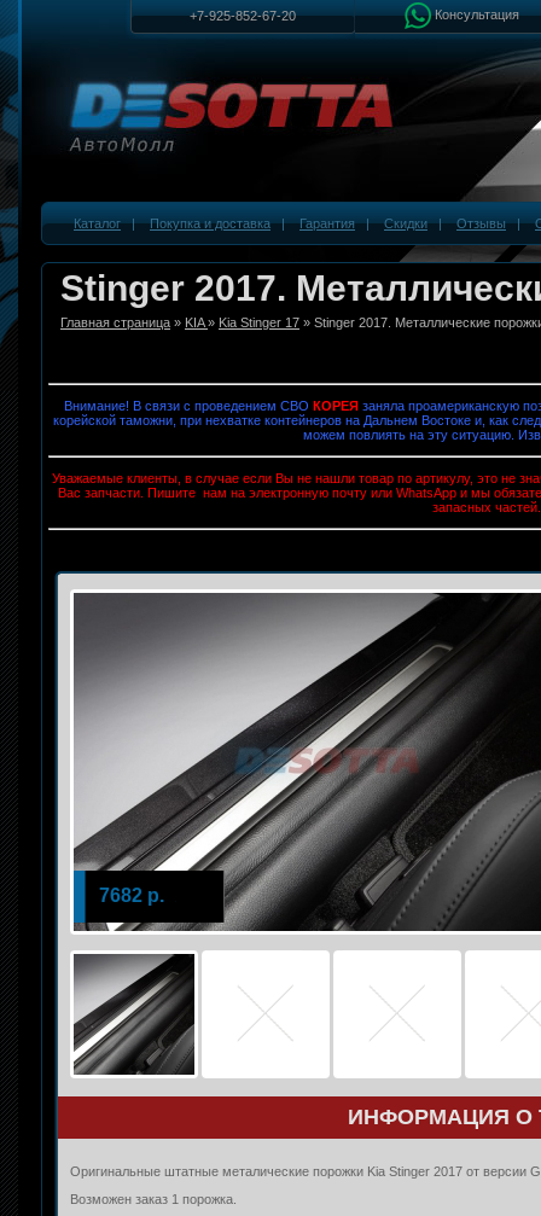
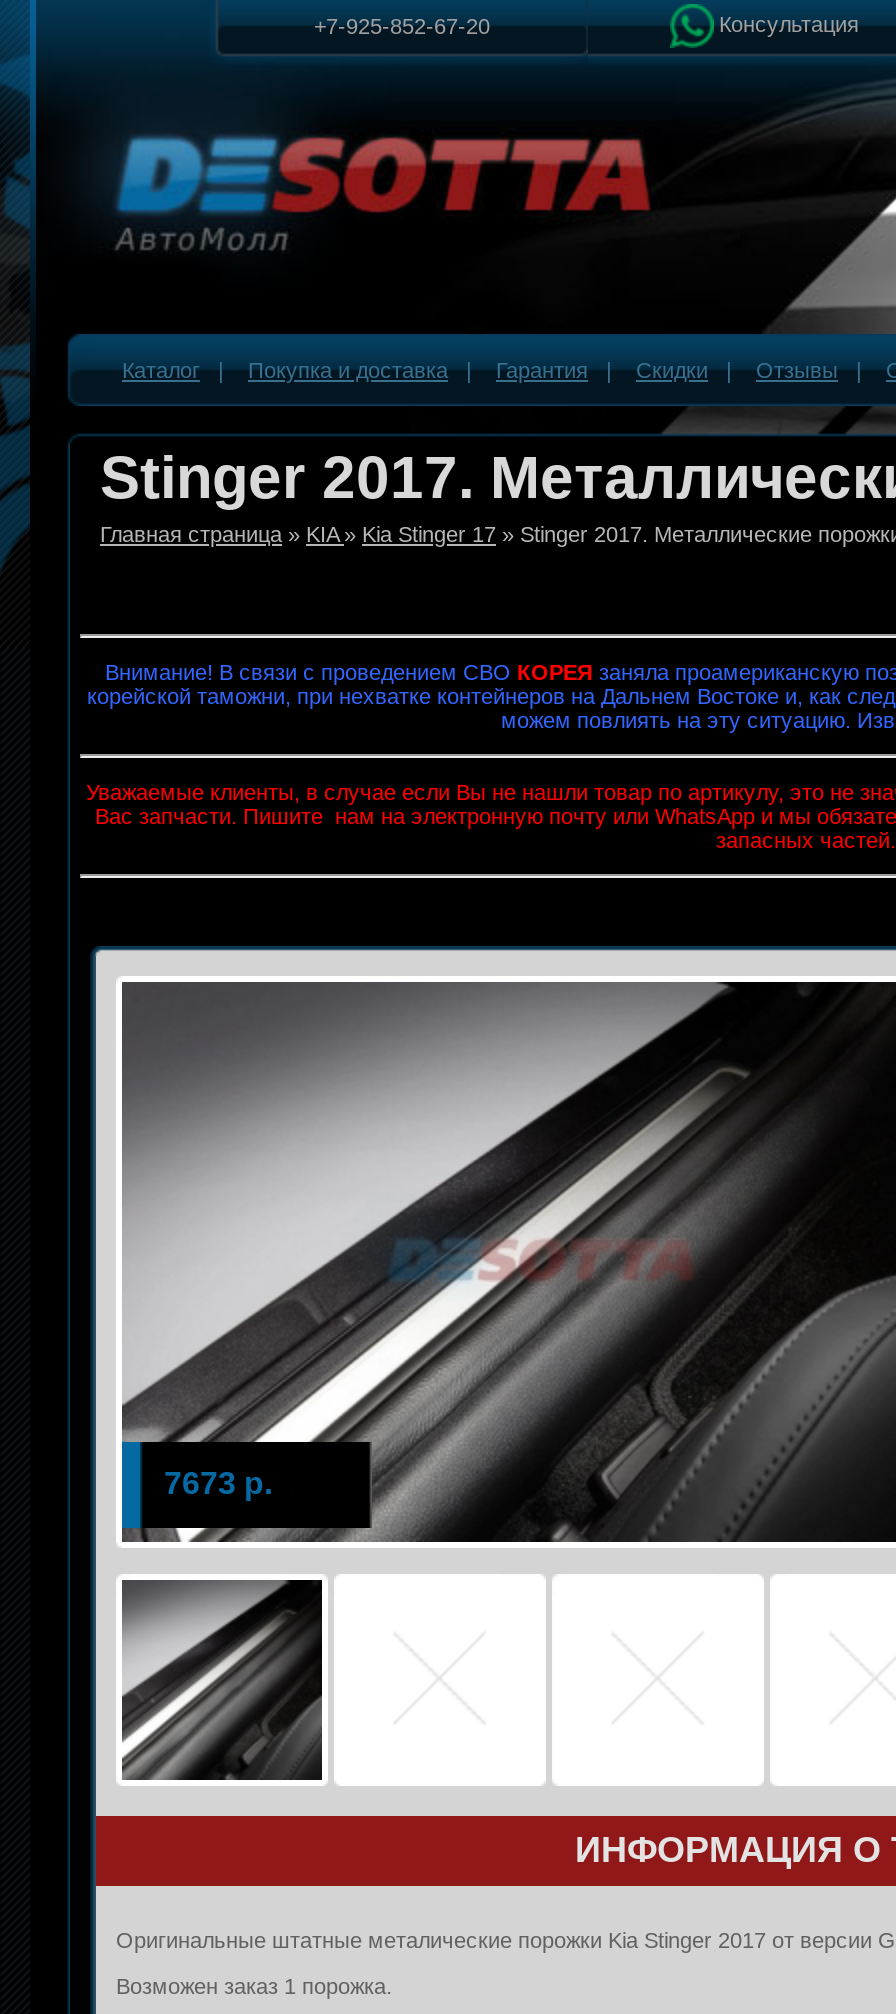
- 7682 р.
+ 7673 р.
